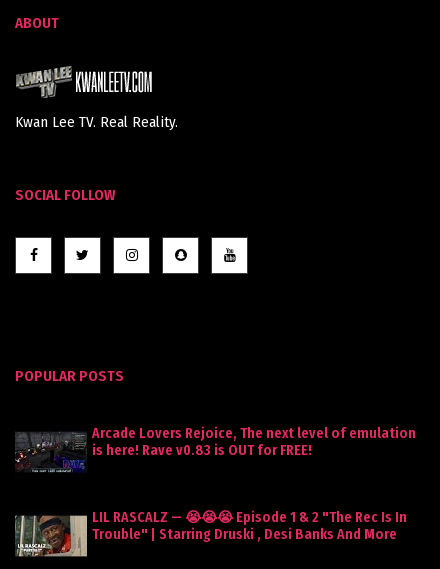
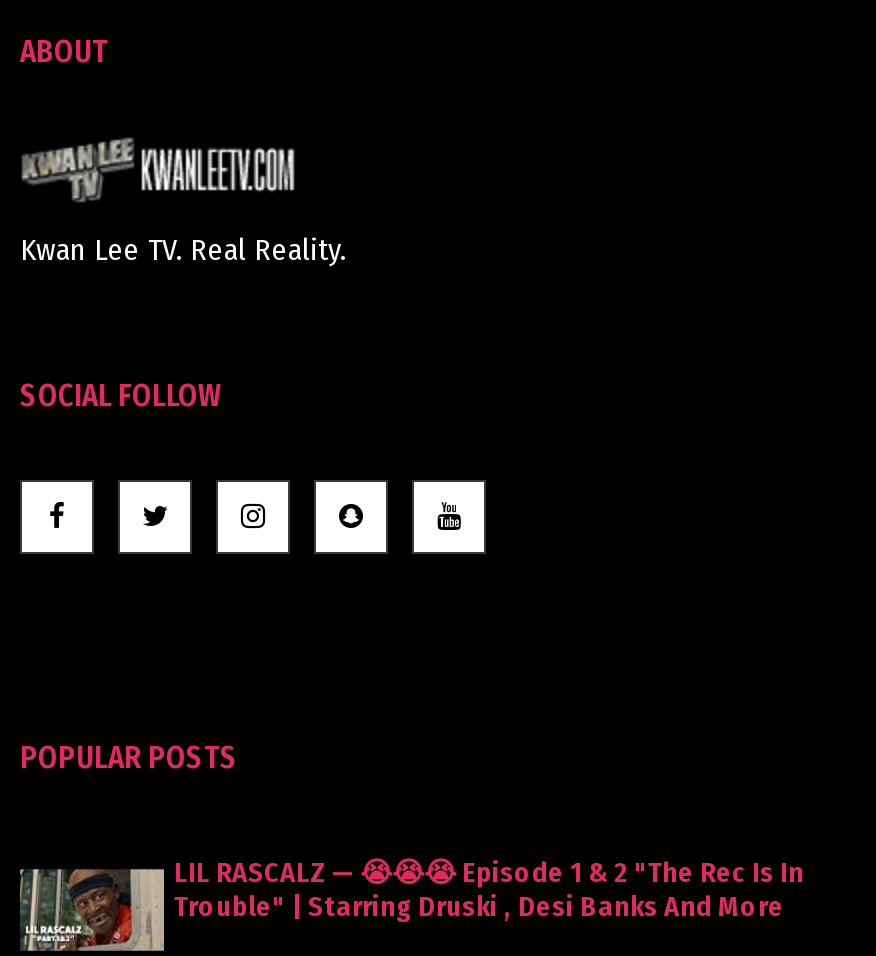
- [image]
- Arcade Lovers Rejoice, The next level of emulation
- is here! Rave v0.83 is OUT for FREE!
